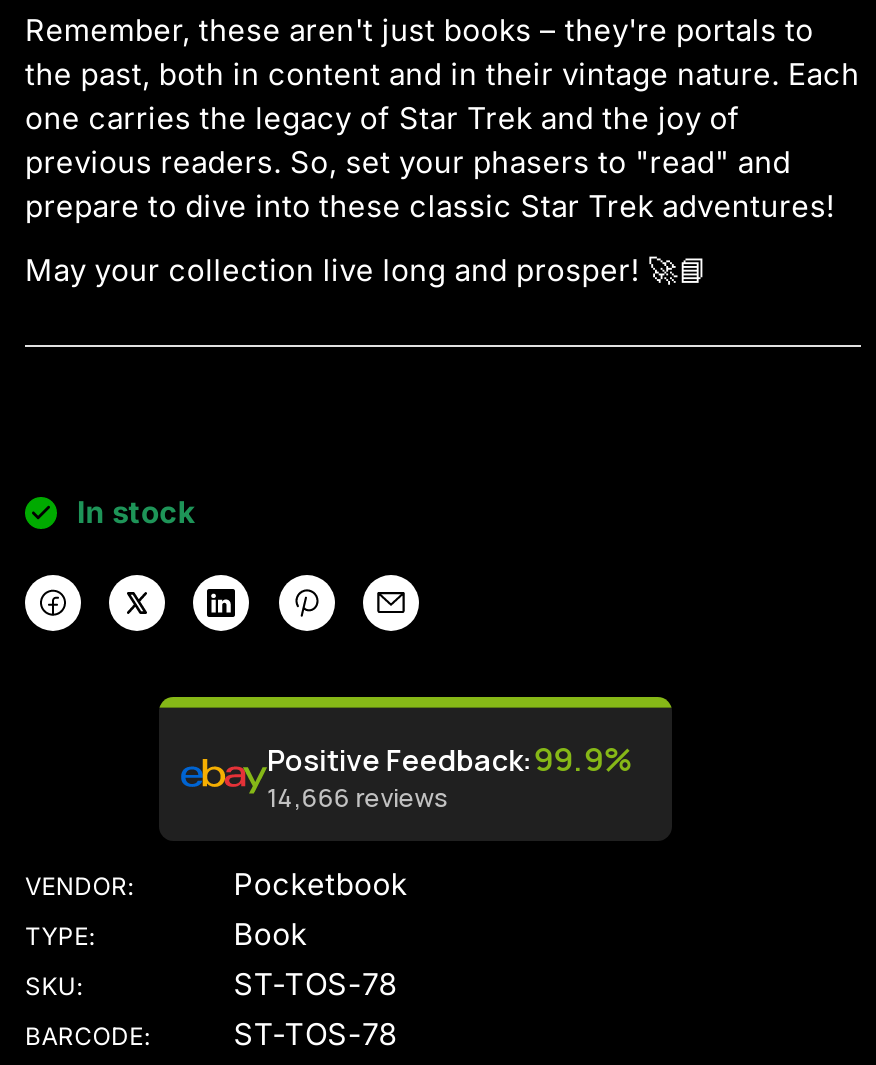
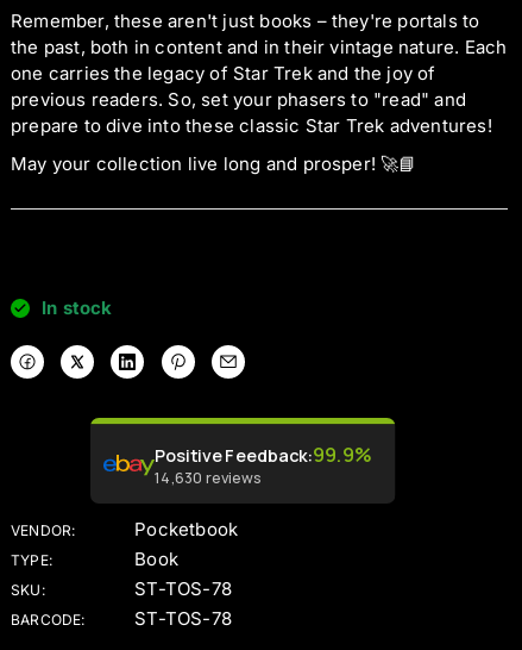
- 14,666 reviews
+ 14,630 reviews
